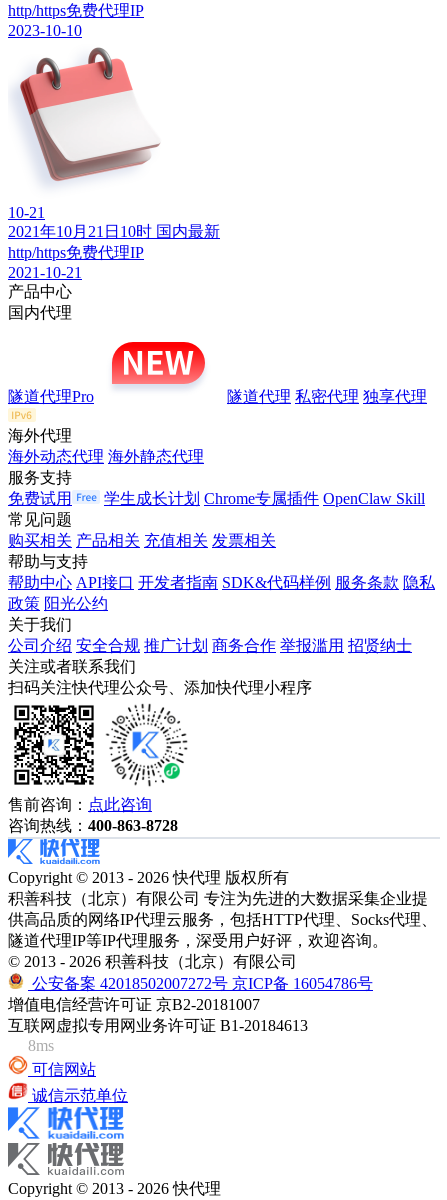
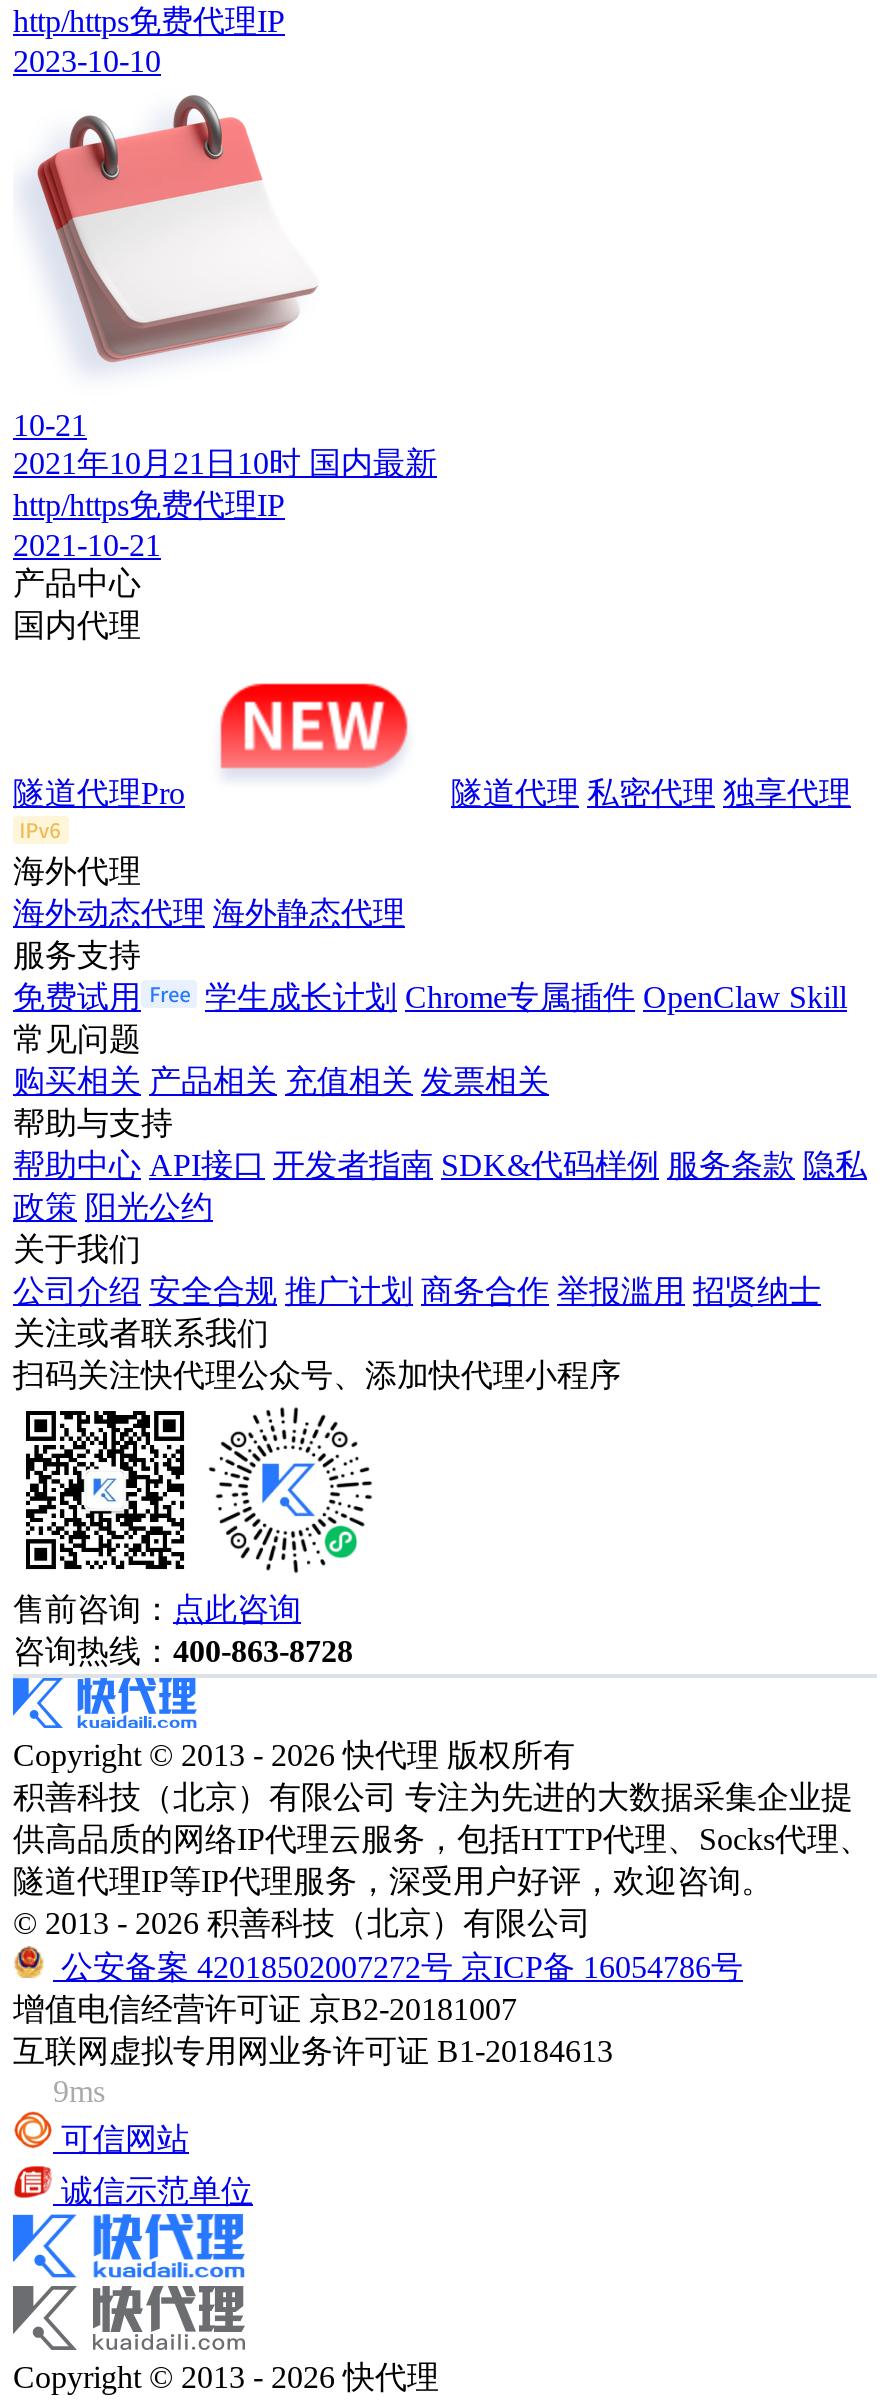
- 8ms
+ 9ms
